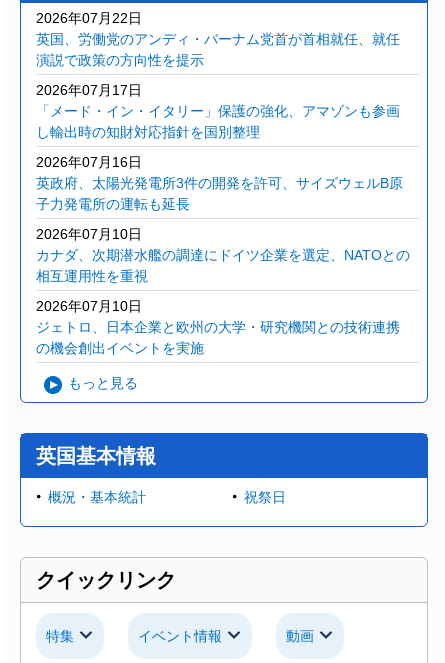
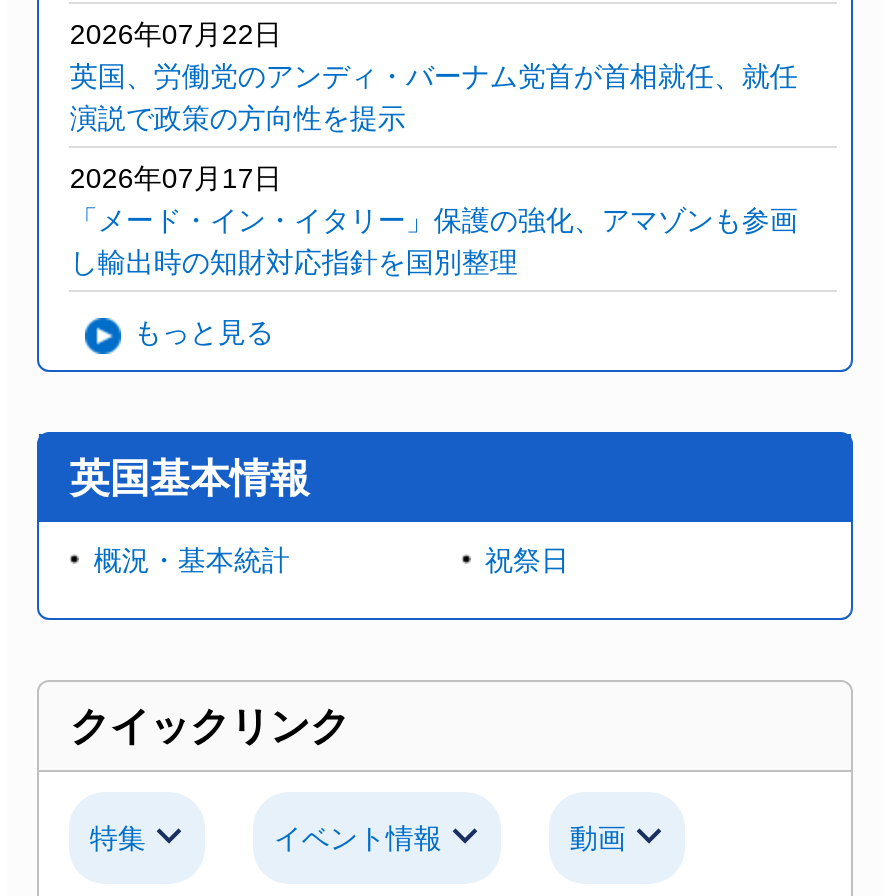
- 2026年07月16日
- 英政府、太陽光発電所3件の開発を許可、サイズウェルB原
- 子力発電所の運転も延長
- 2026年07月10日
- カナダ、次期潜水艦の調達にドイツ企業を選定、NATOとの
- 相互運用性を重視
- 2026年07月10日
- ジェトロ、日本企業と欧州の大学・研究機関との技術連携
- の機会創出イベントを実施
